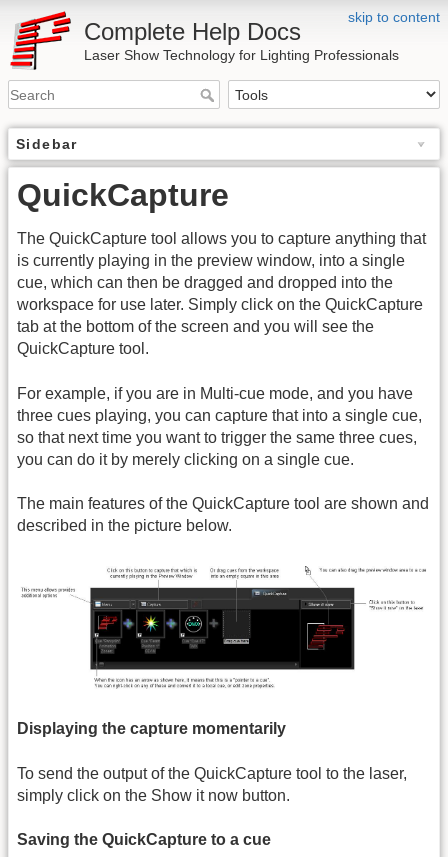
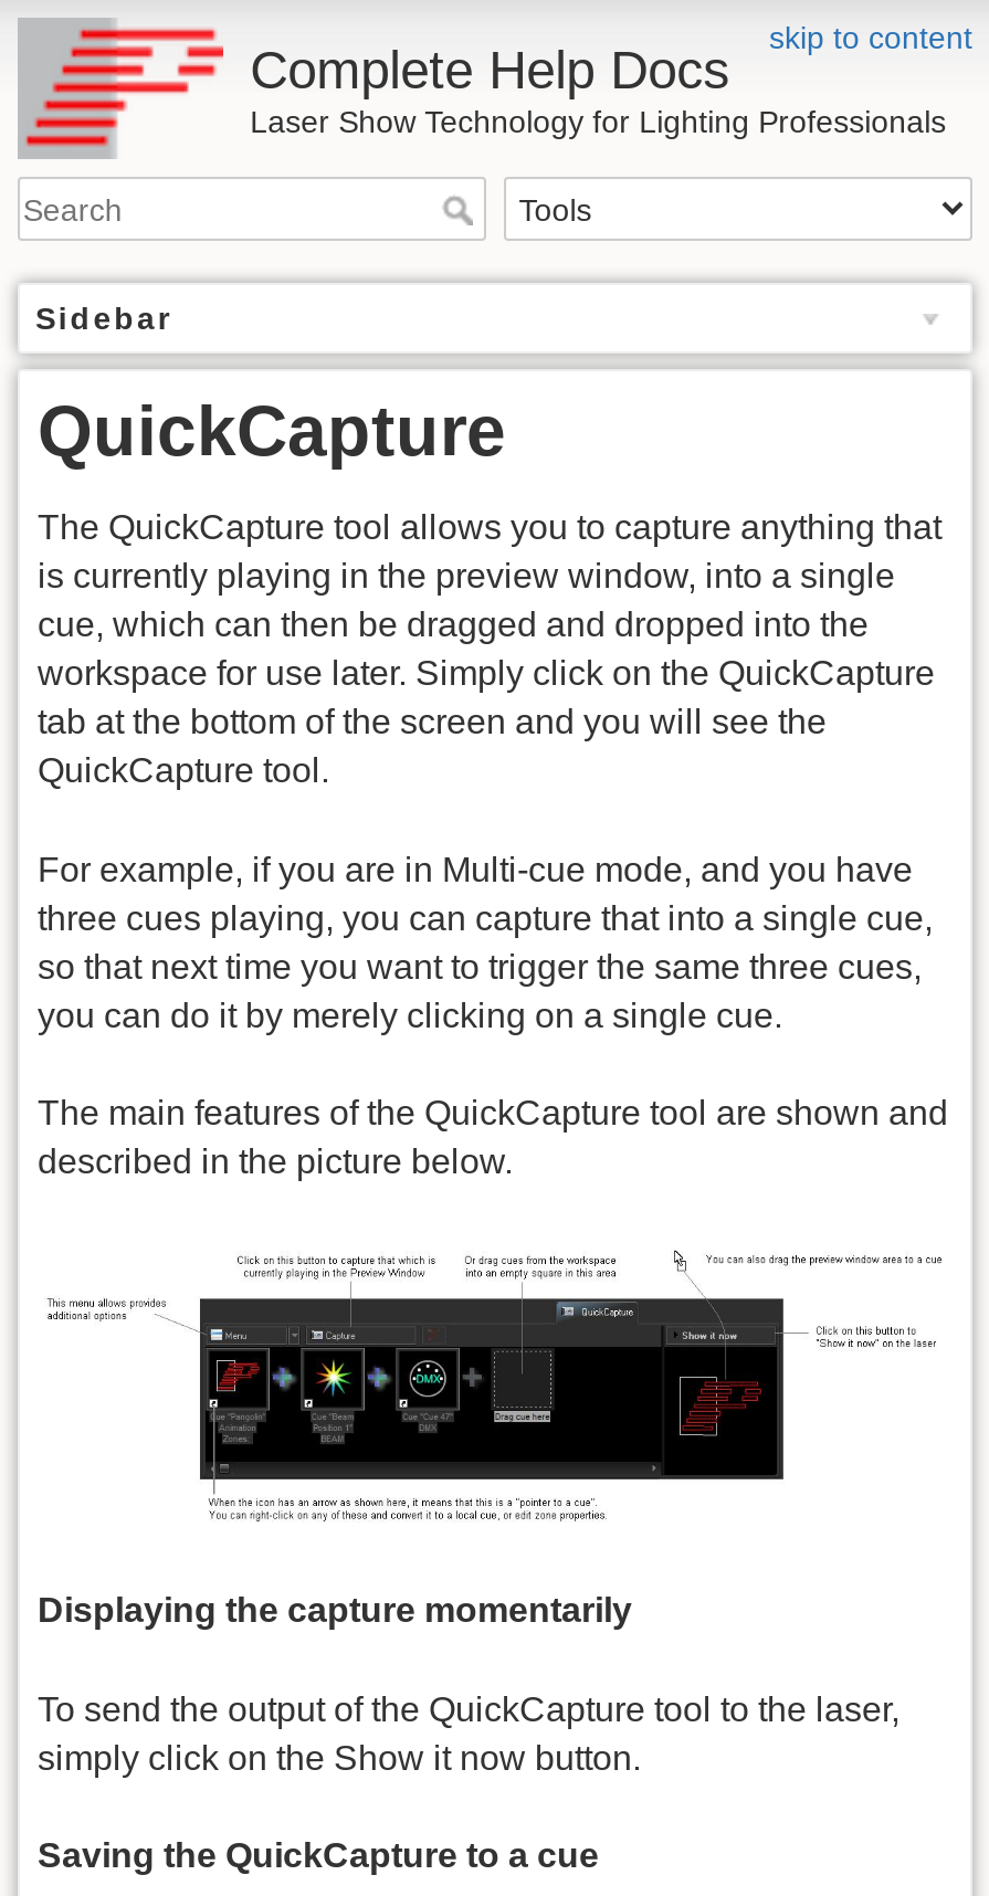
- [image]
+ [image]
